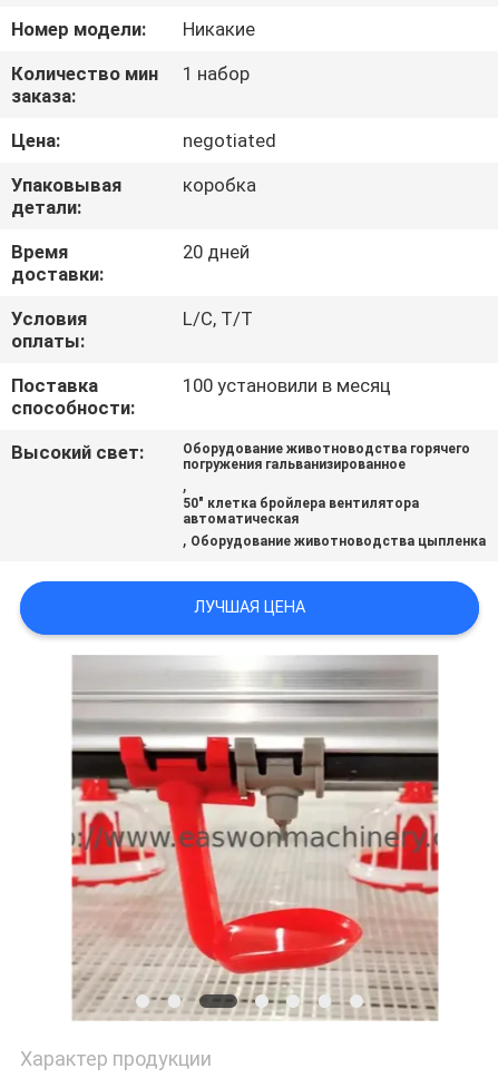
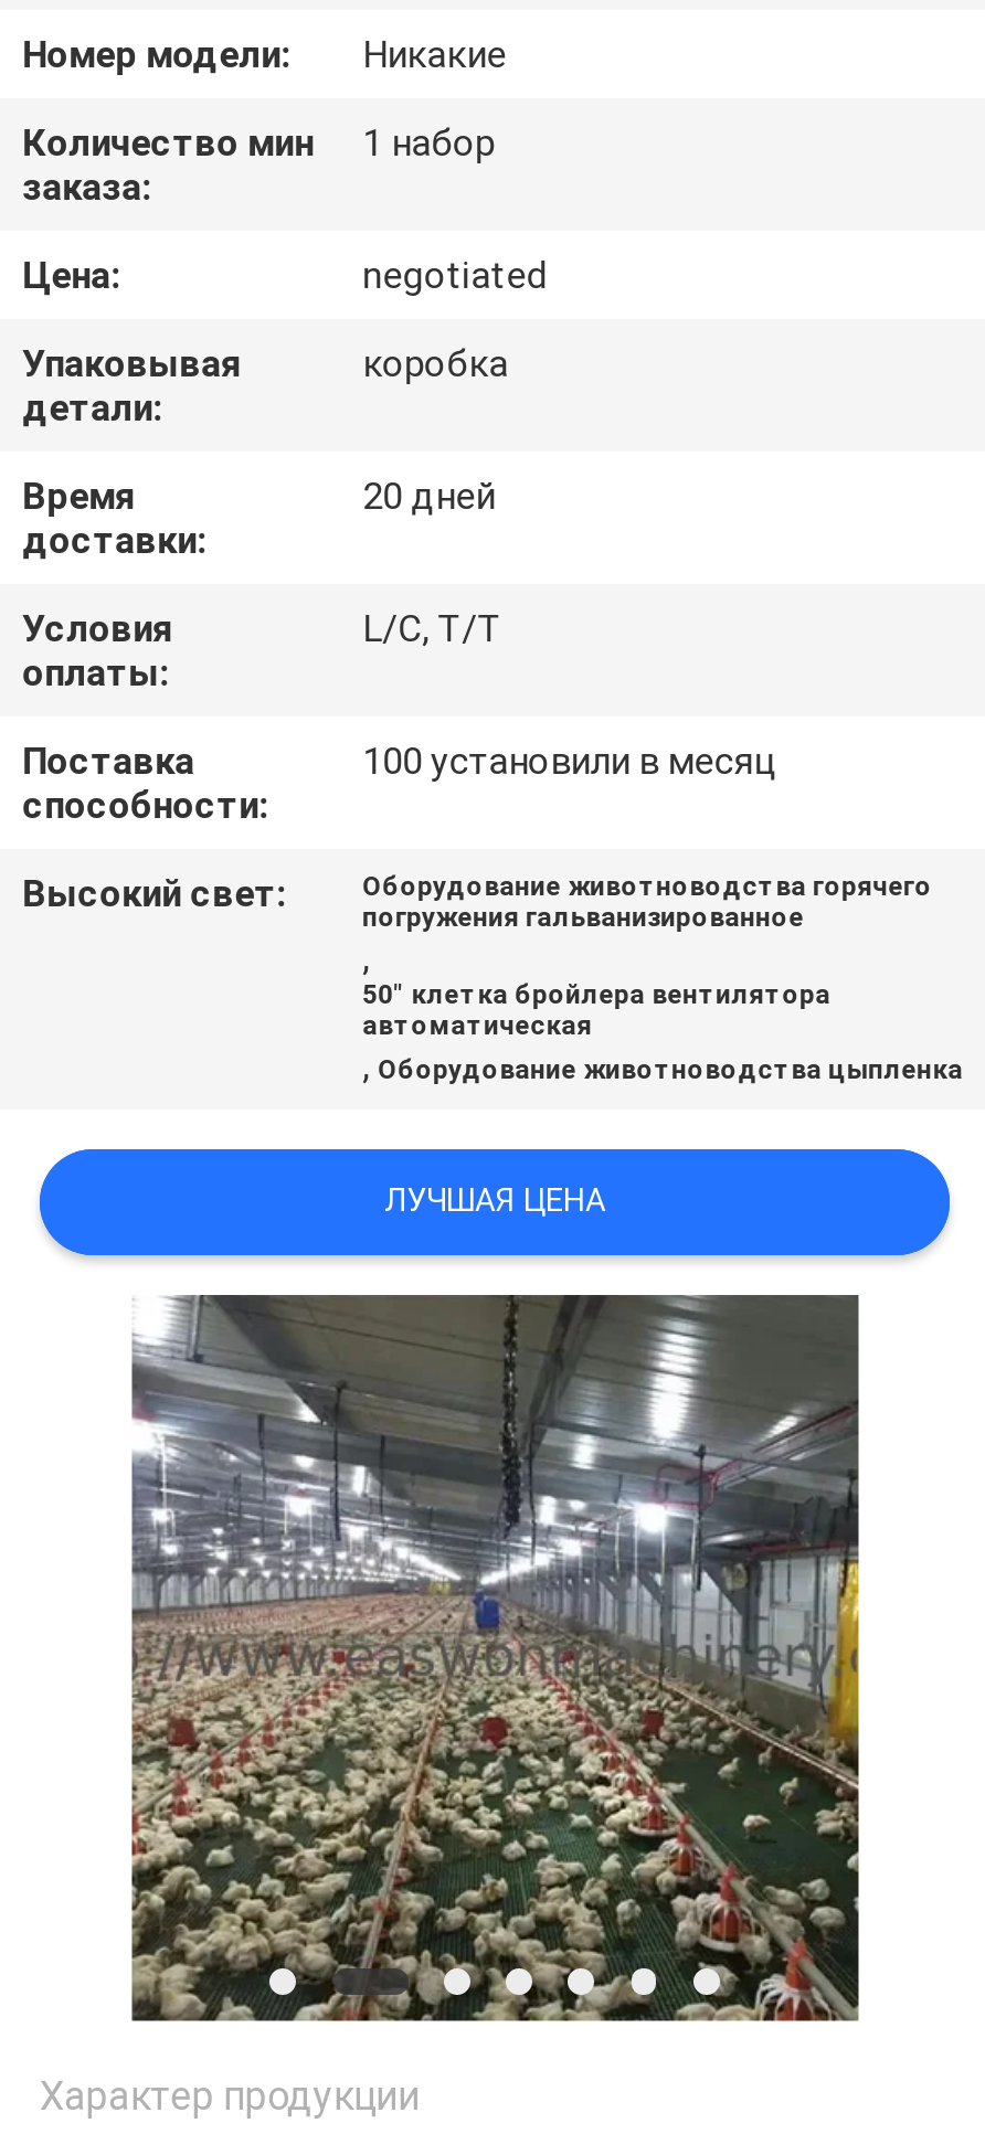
- [image]
+ [image]
